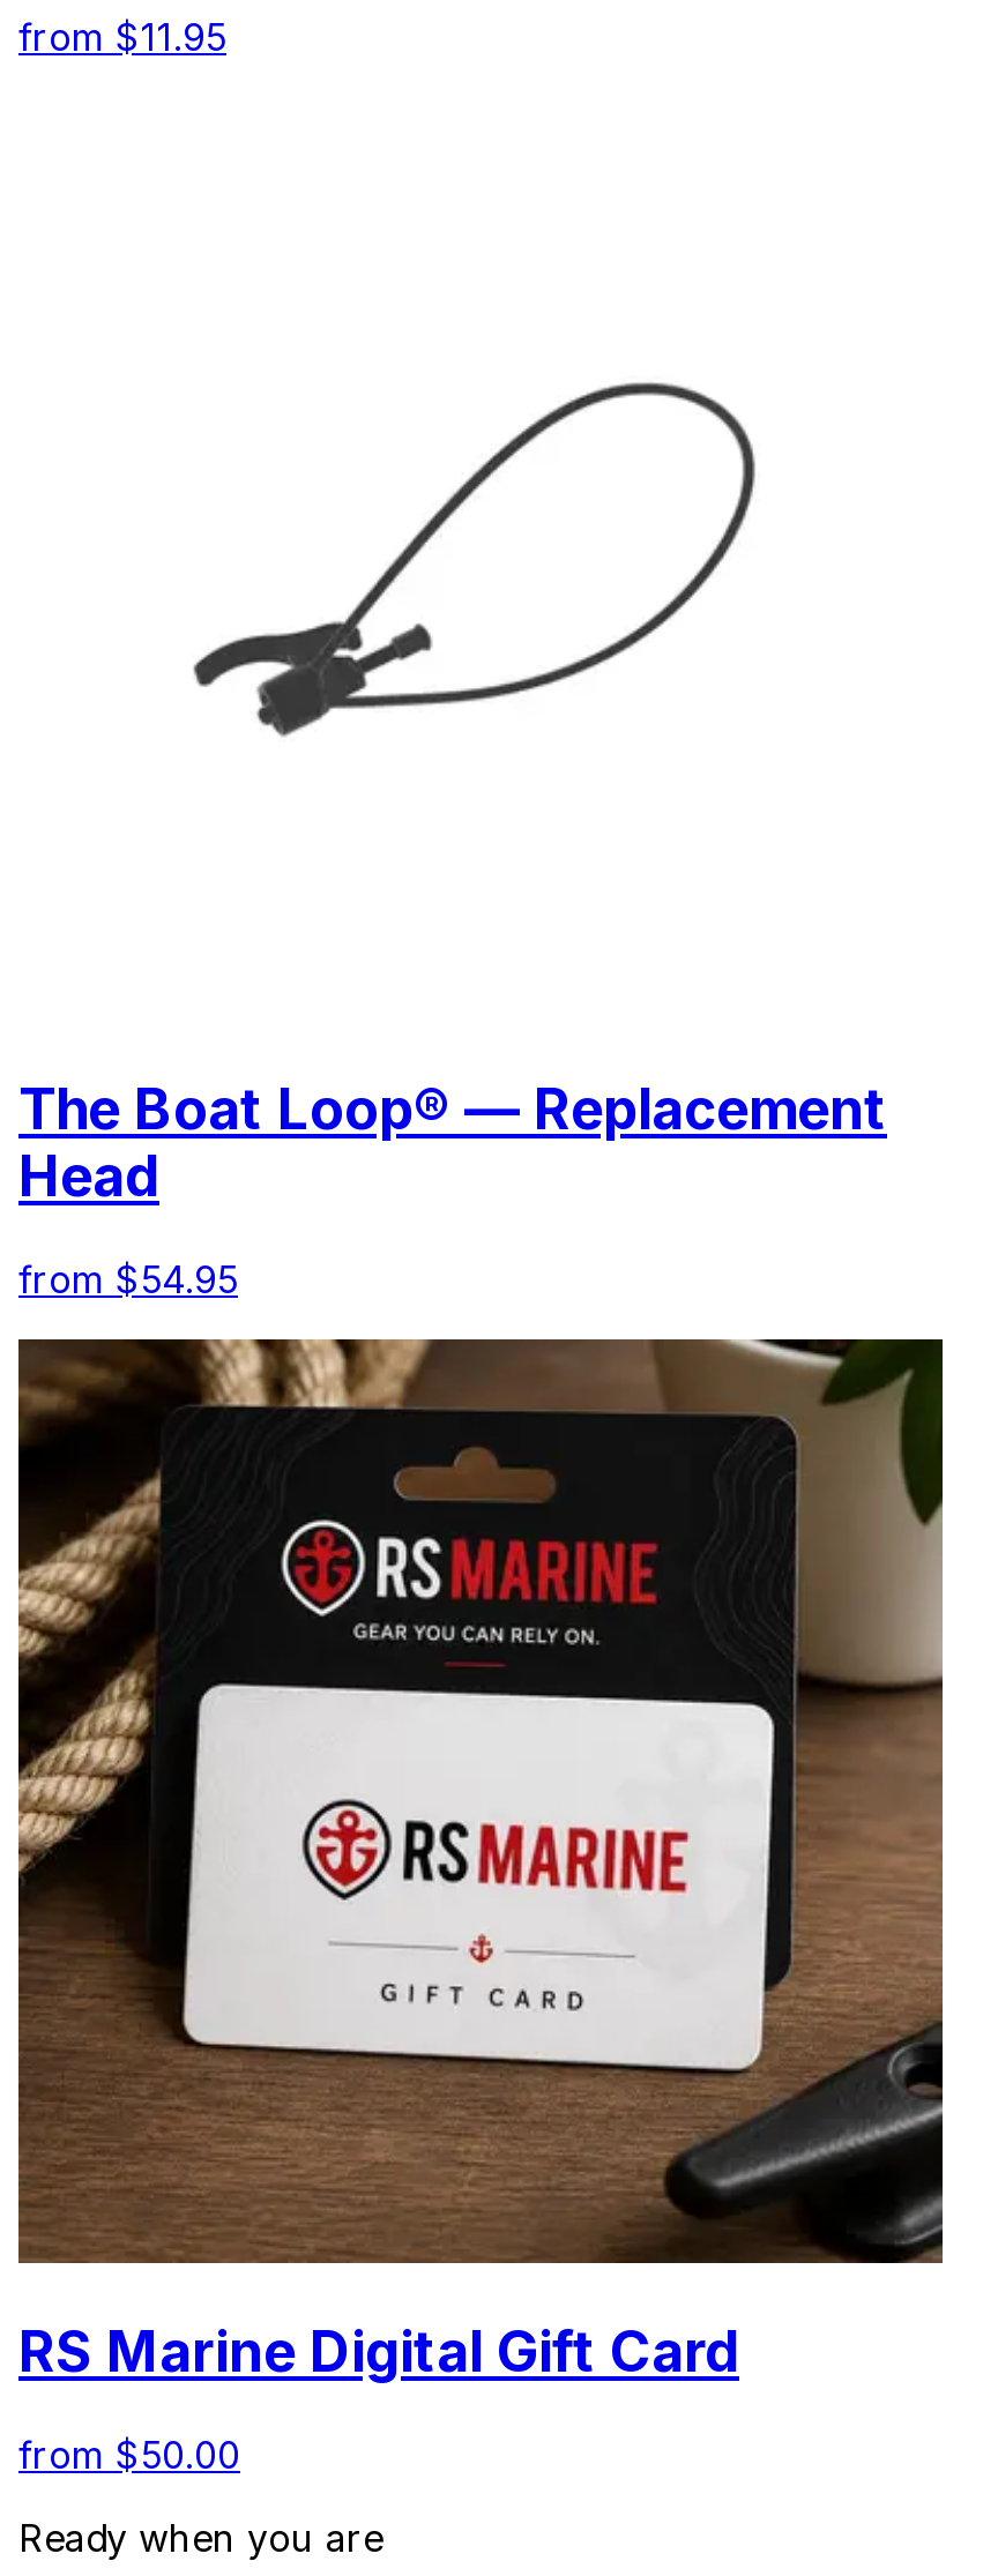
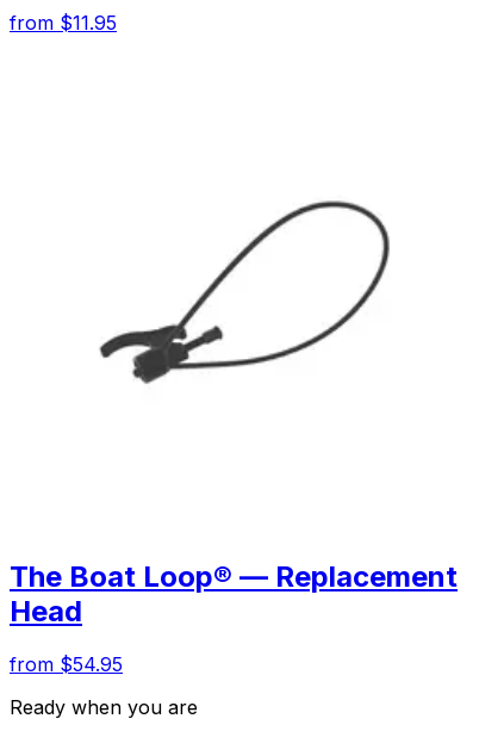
- [image]
- RS Marine Digital Gift Card
- from $50.00
